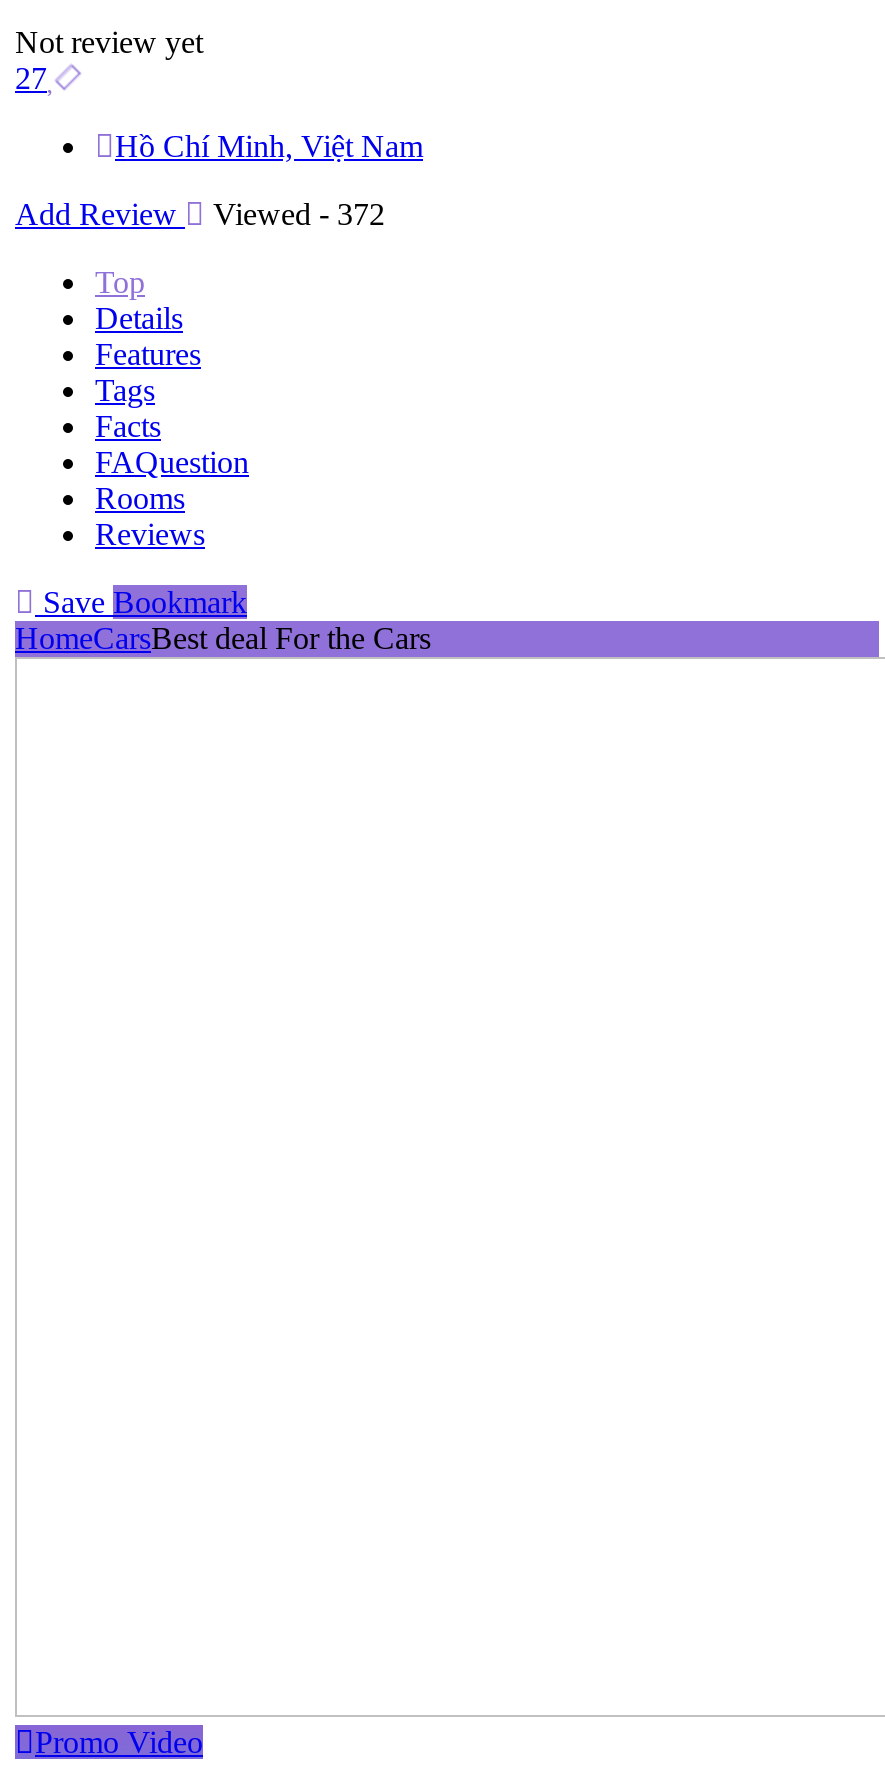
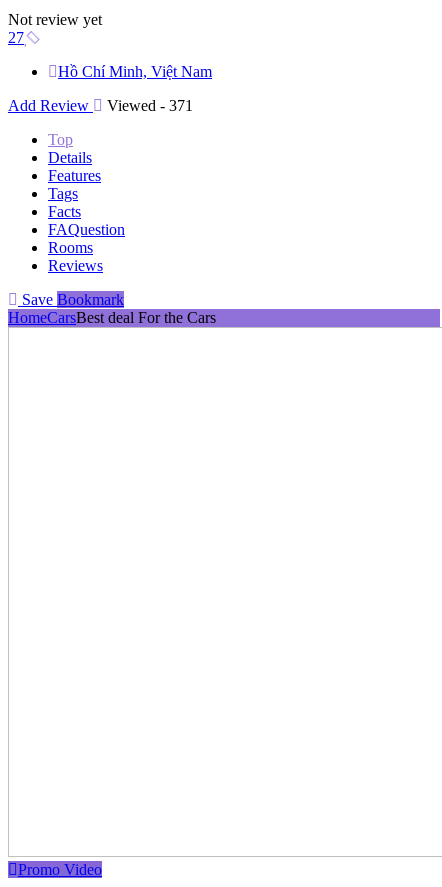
- Add Review Viewed - 372
+ Add Review Viewed - 371
